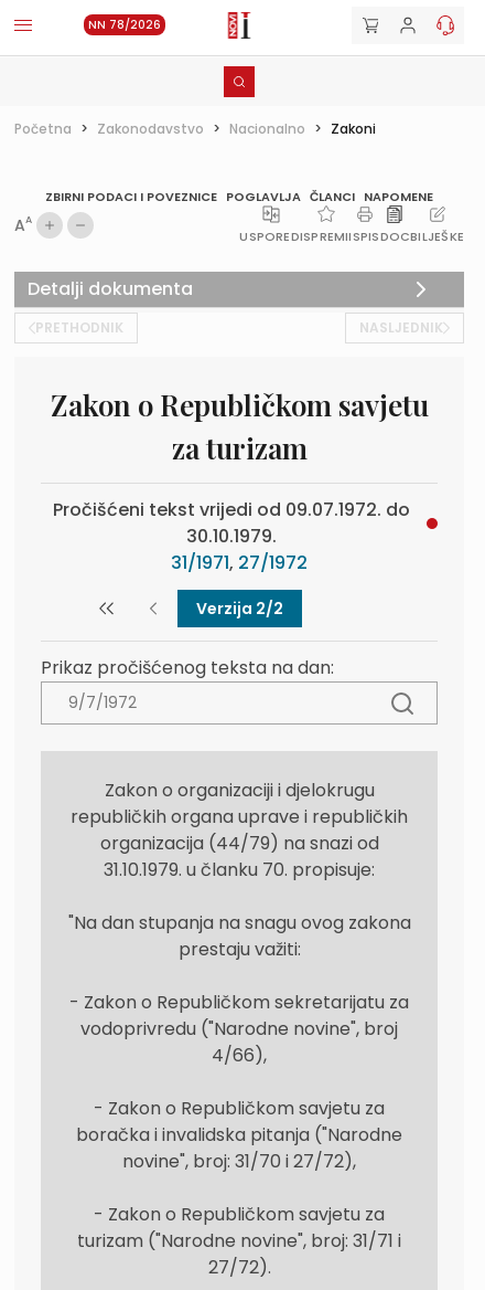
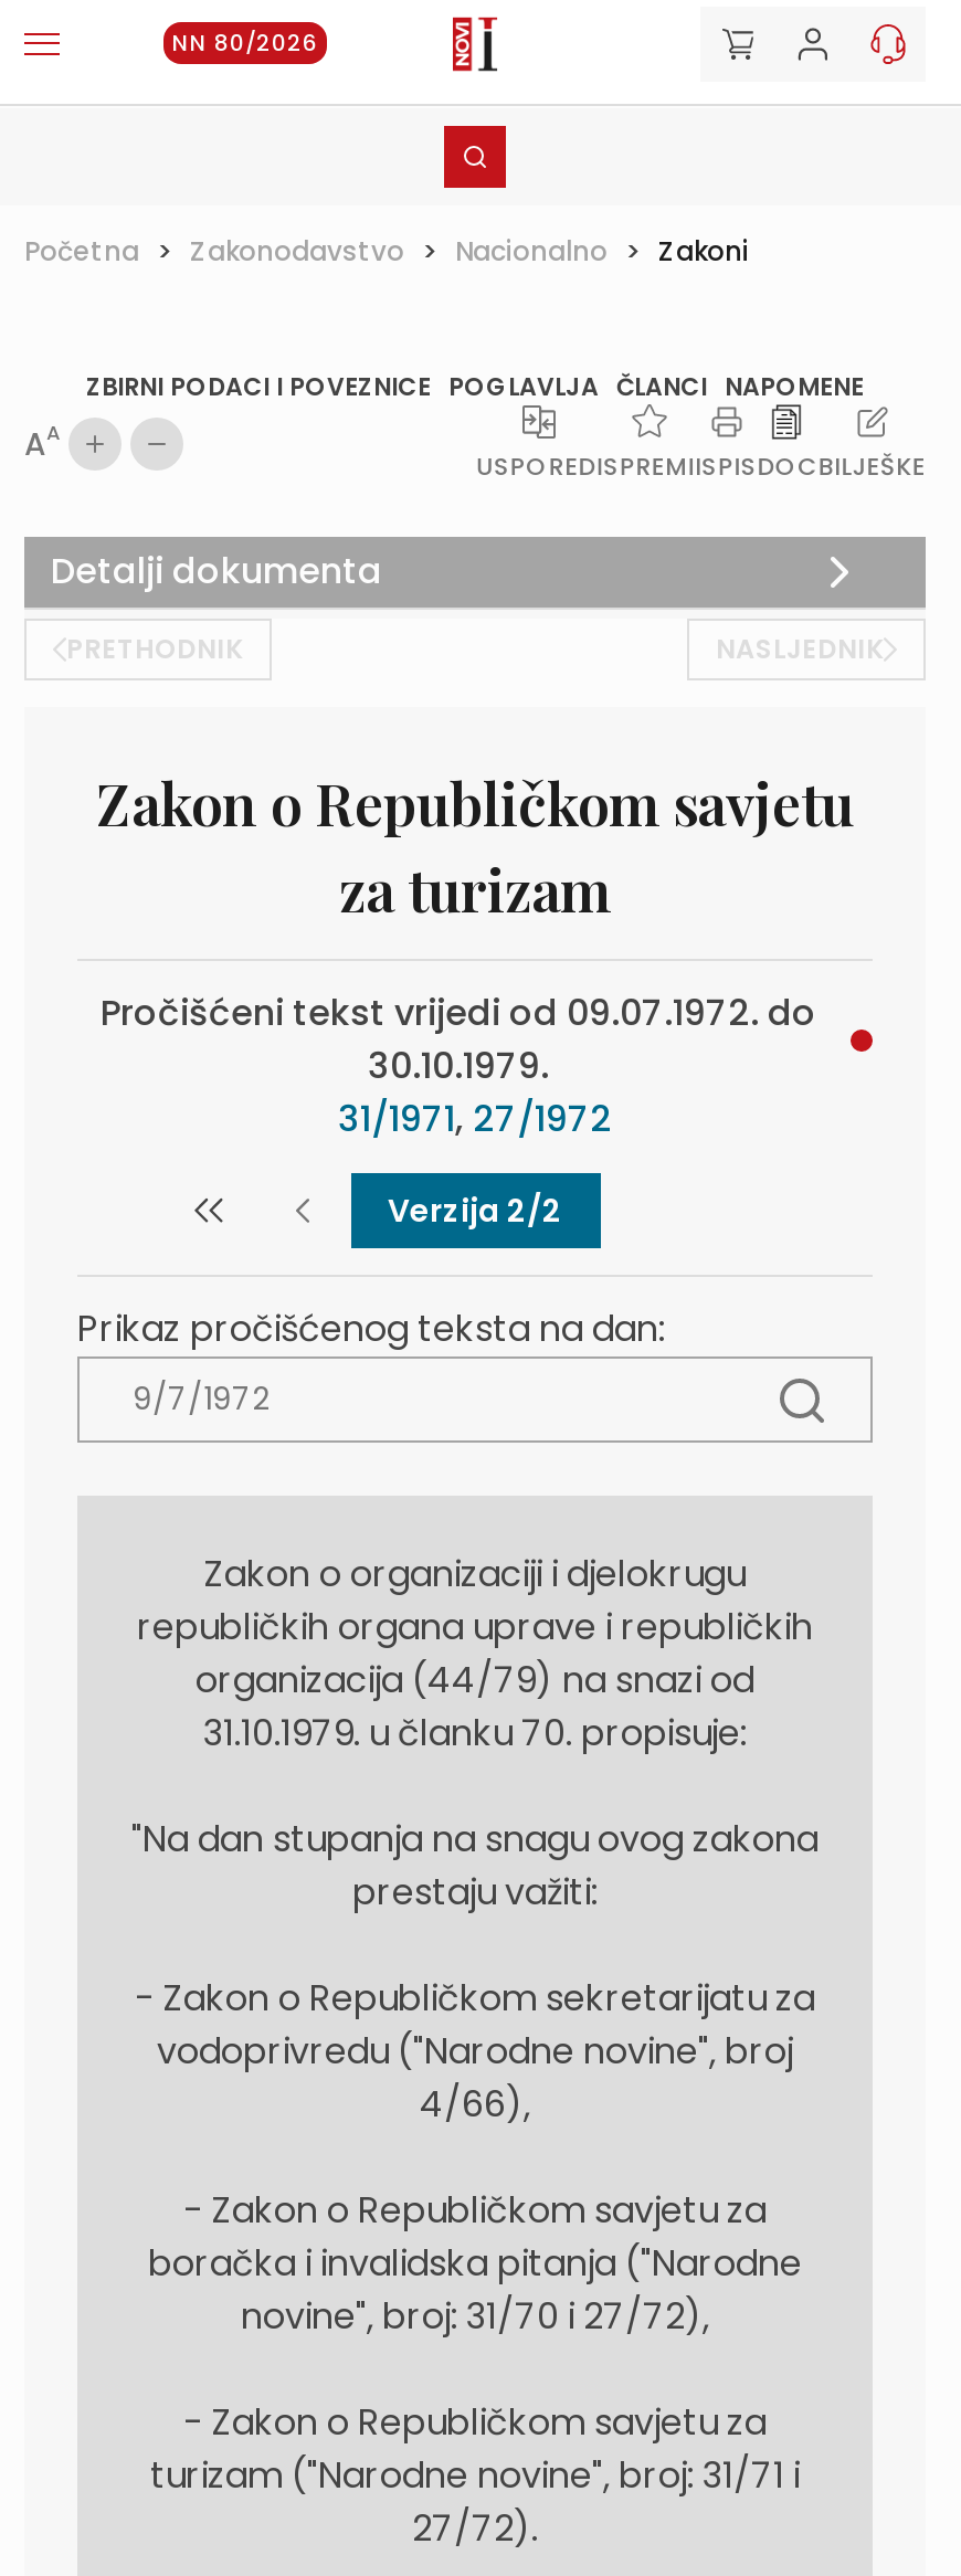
- NN 78/2026
+ NN 80/2026
